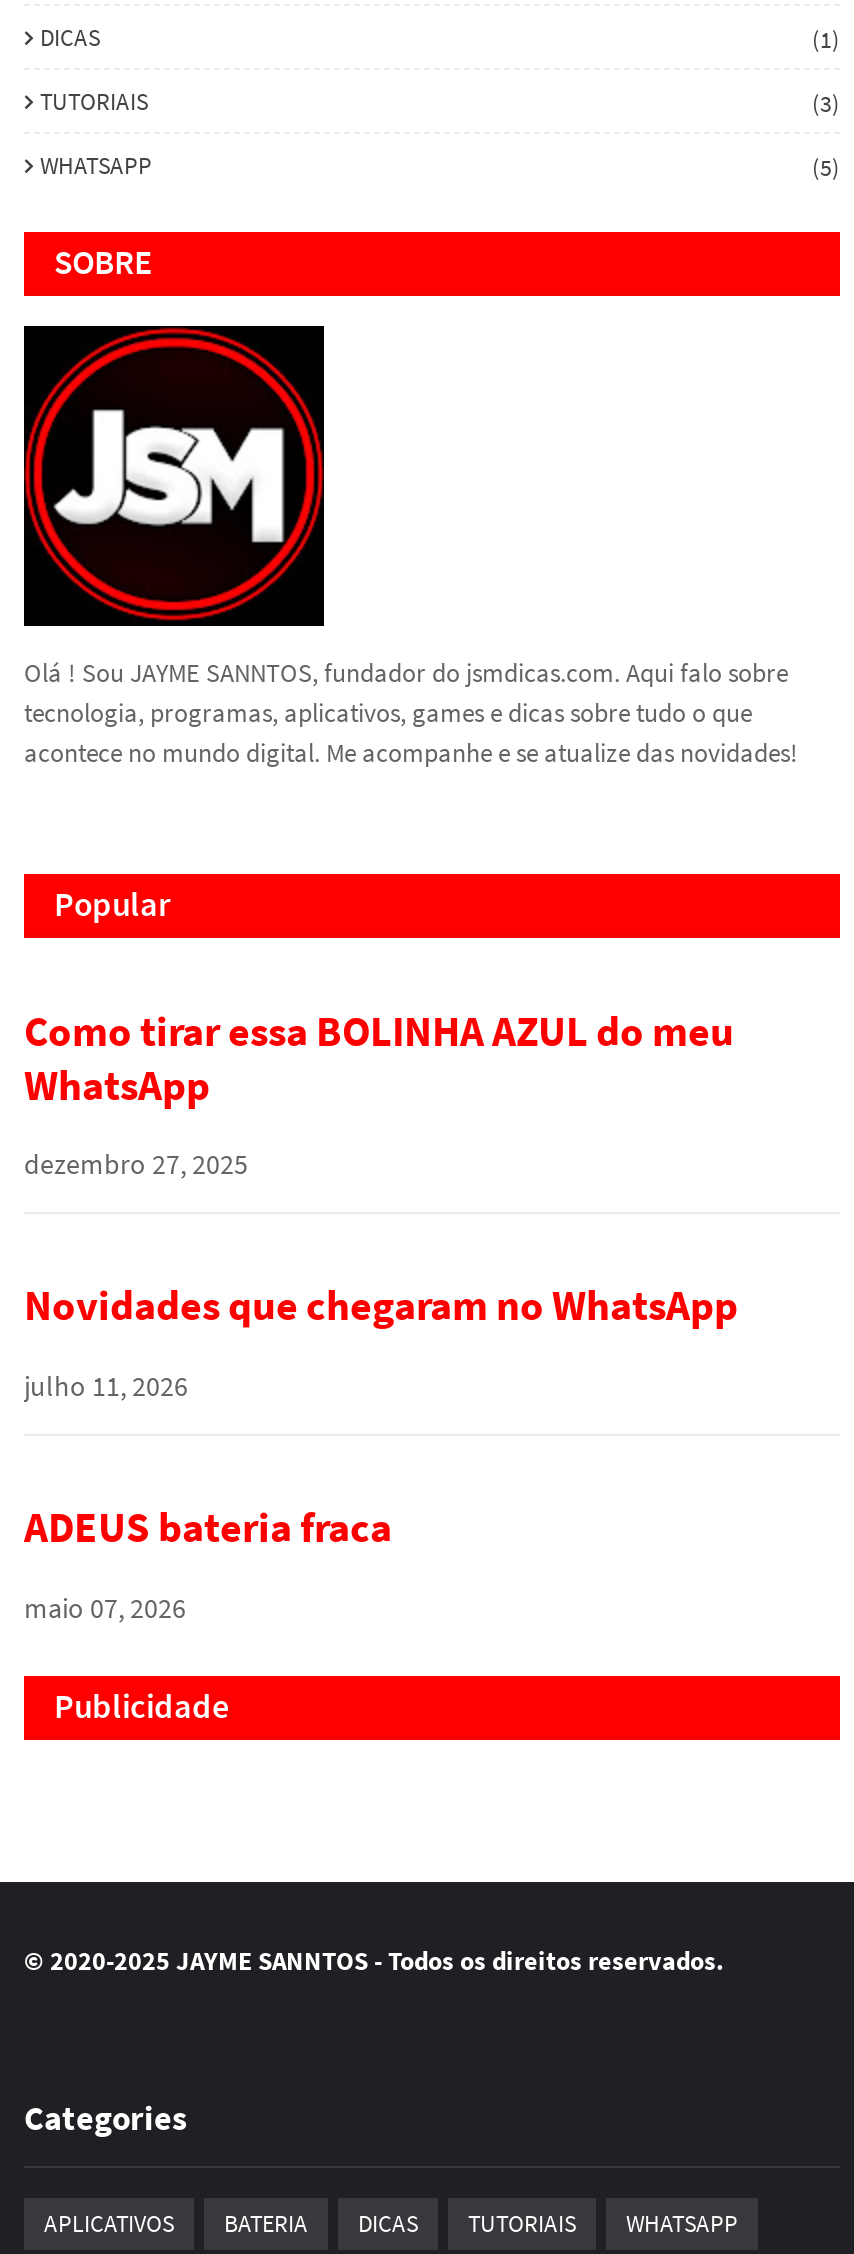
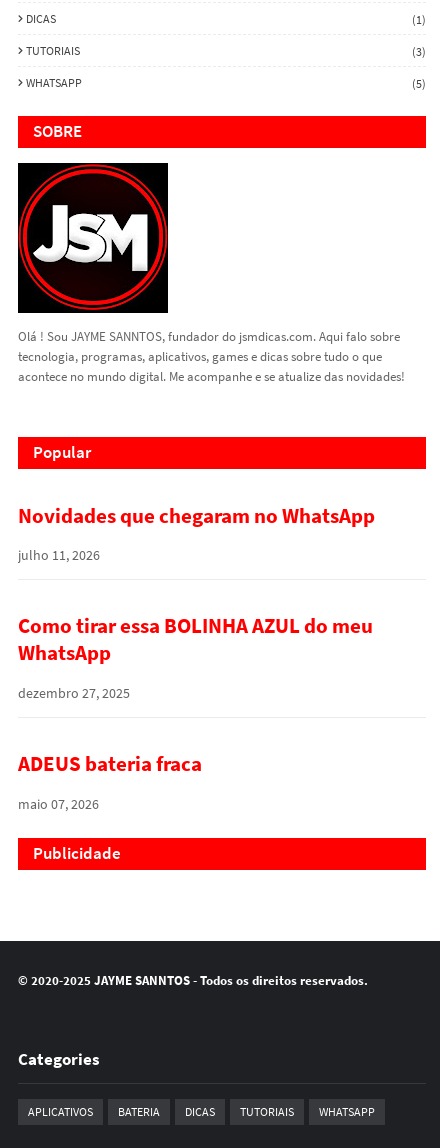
moved down: Como tirar essa BOLINHA AZUL do meu | WhatsApp | dezembro 27, 2025

moved up: Novidades que chegaram no WhatsApp | julho 11, 2026
